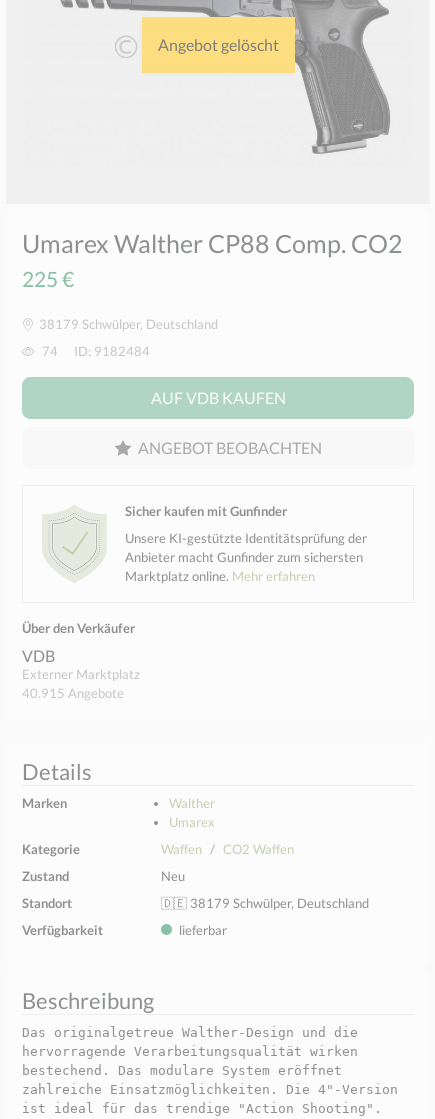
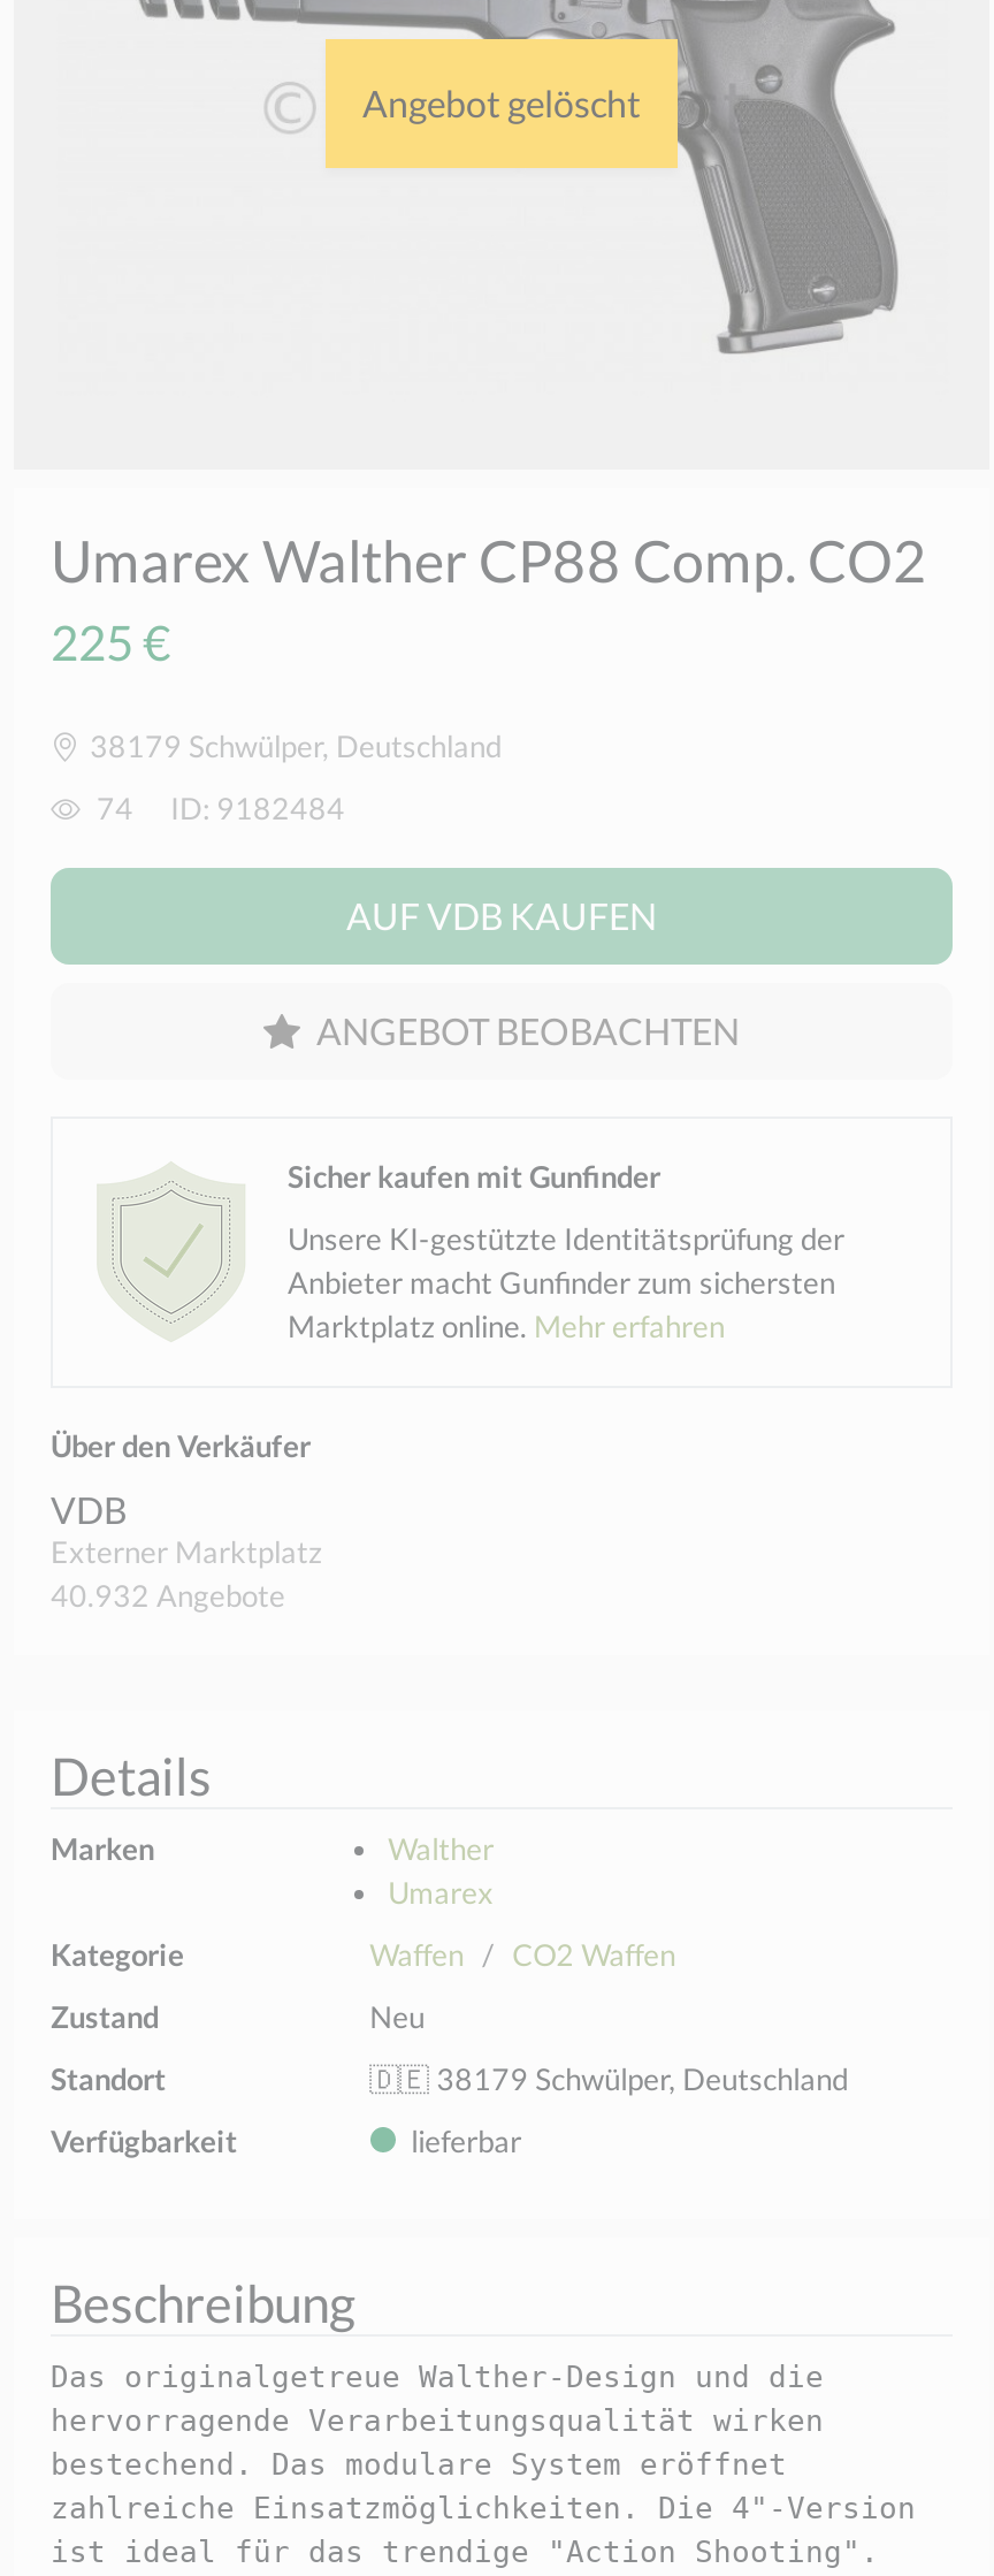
- 40.915 Angebote
+ 40.932 Angebote
